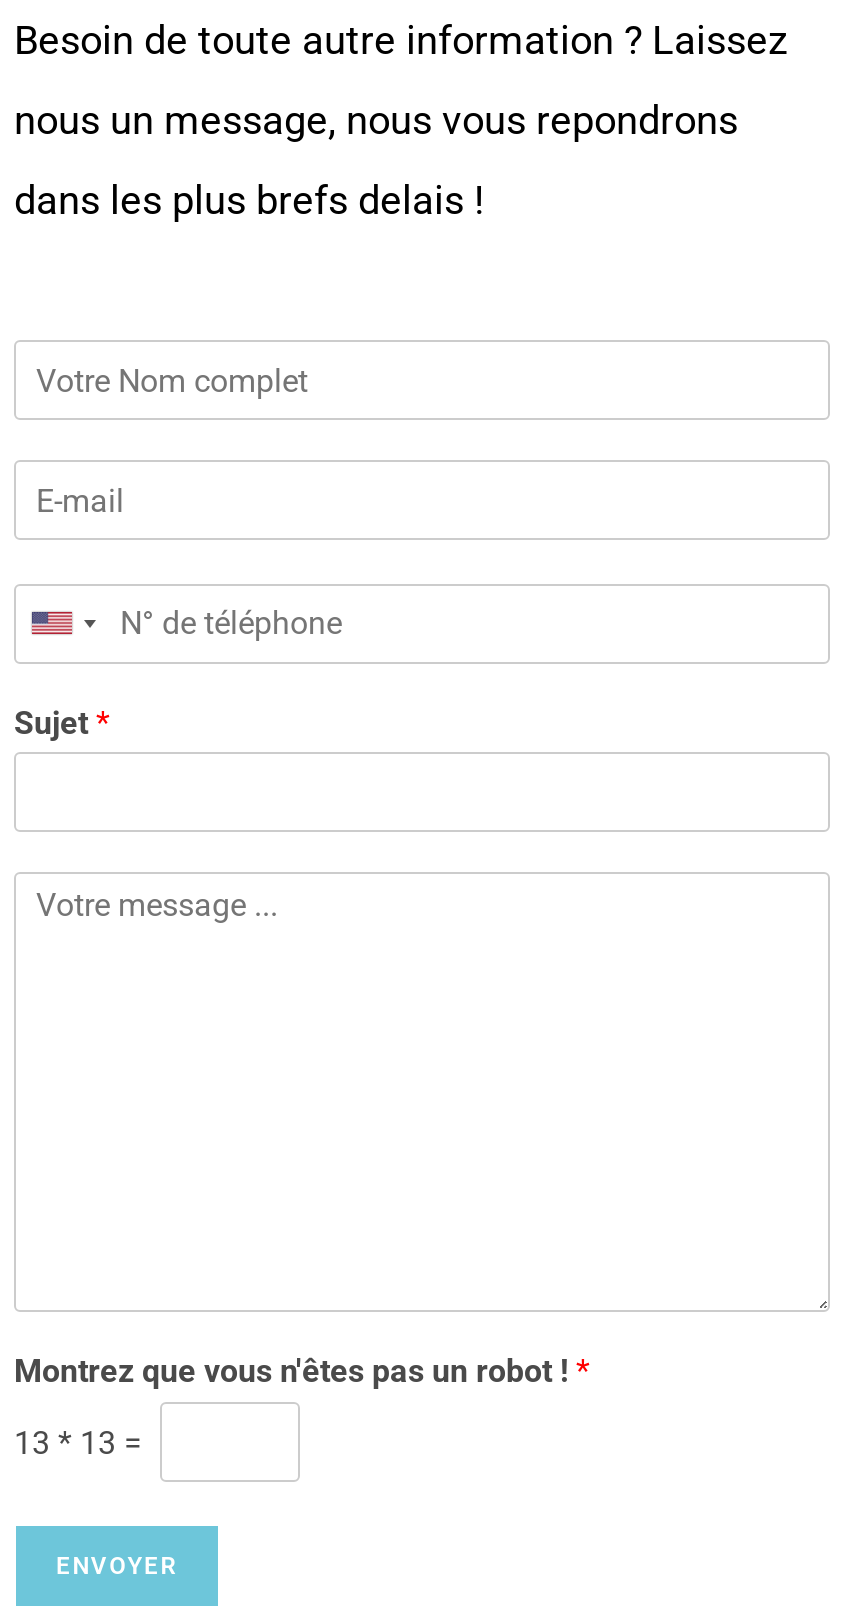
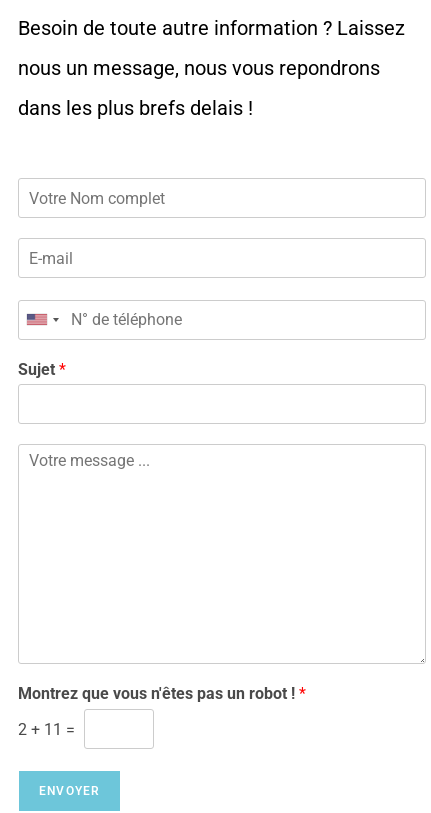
- 13 * 13 =
+ 2 + 11 =
